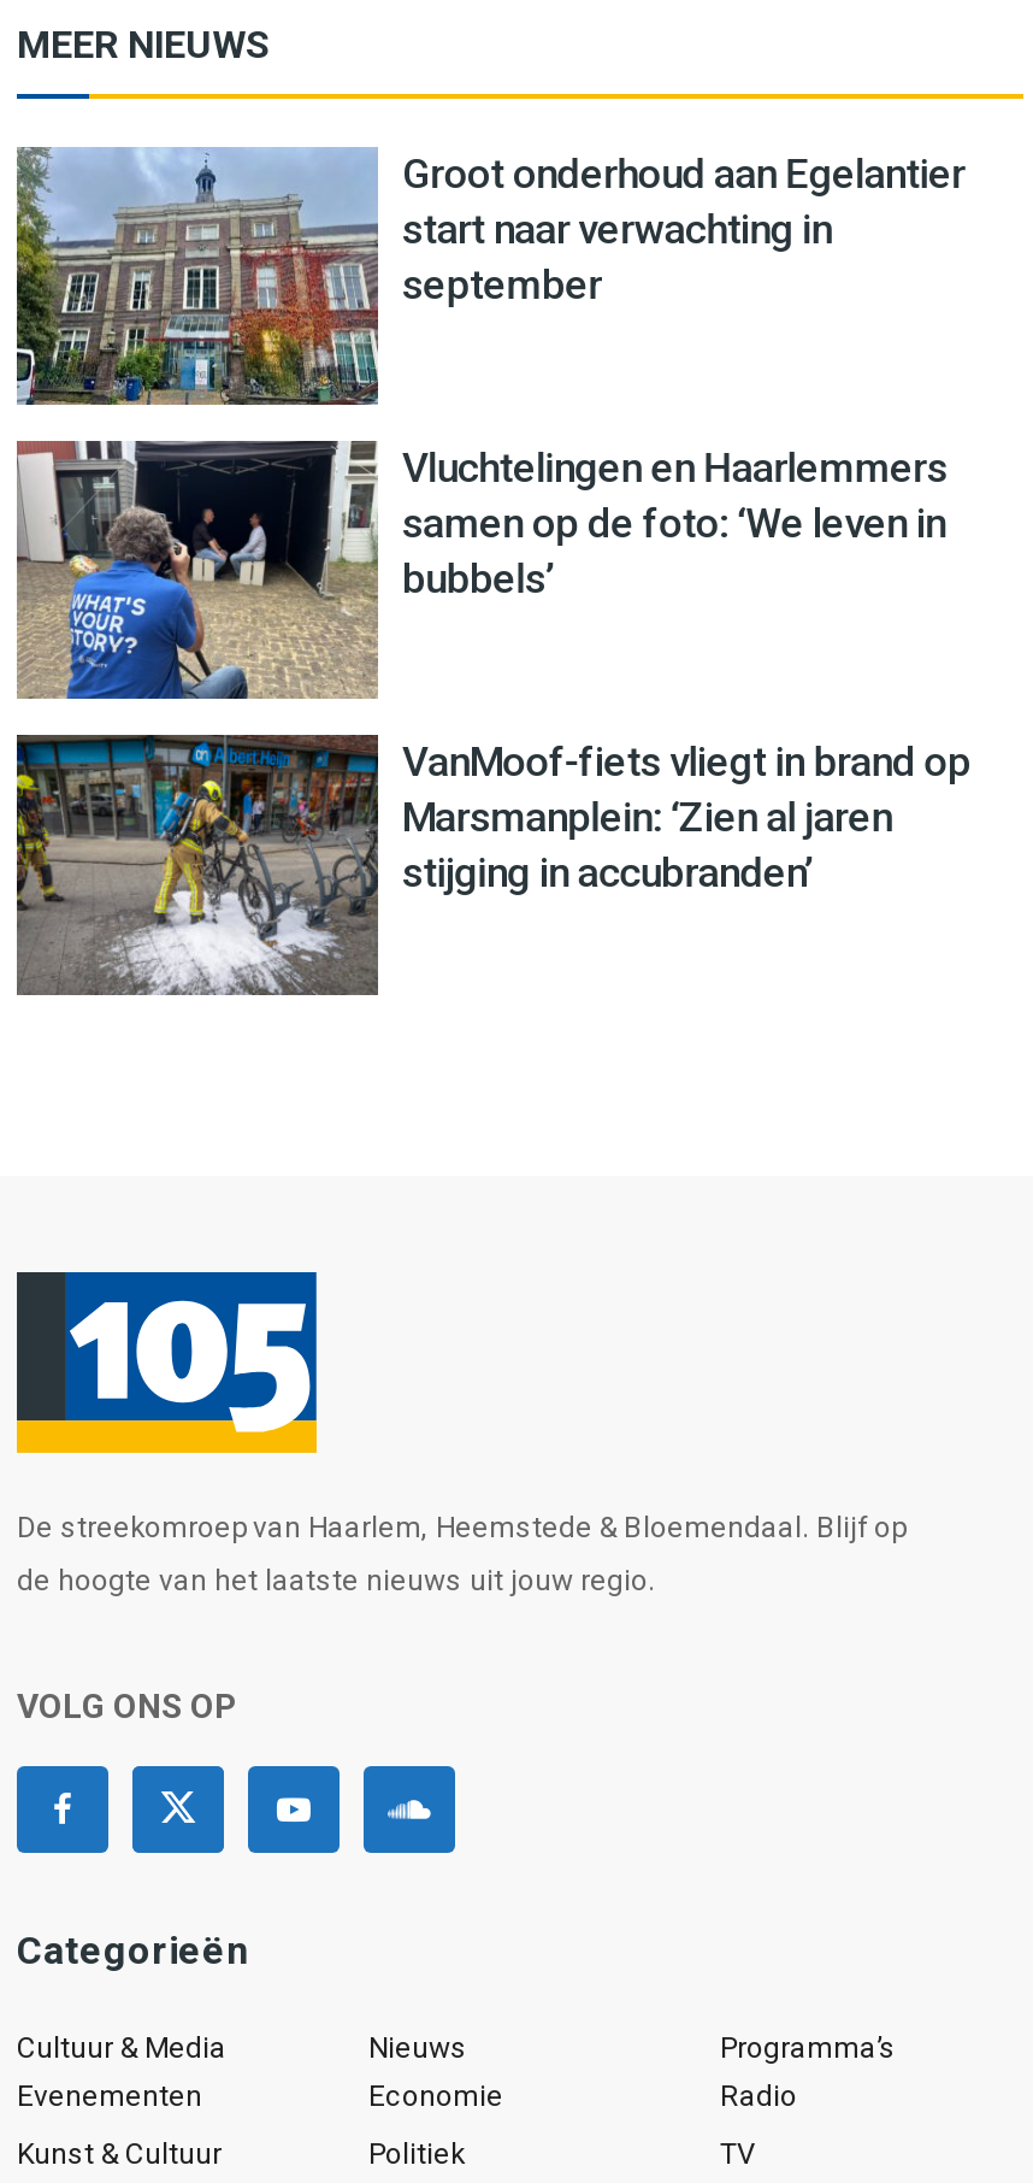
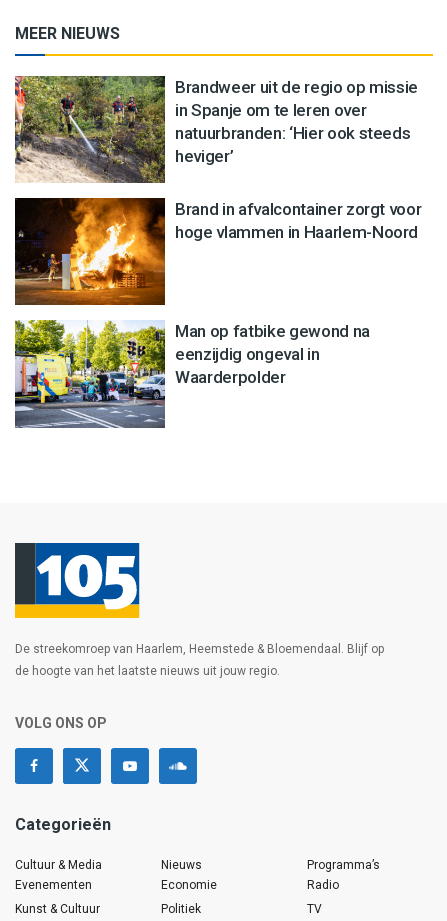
- [image]
- Groot onderhoud aan Egelantier
- start naar verwachting in
- september
+ [image]
+ Brandweer uit de regio op missie
+ in Spanje om te leren over
+ natuurbranden: ‘Hier ook steeds
+ heviger’

- [image]
- Vluchtelingen en Haarlemmers
- samen op de foto: ‘We leven in
- bubbels’
+ [image]
+ Brand in afvalcontainer zorgt voor
+ hoge vlammen in Haarlem-Noord

- [image]
- VanMoof-fiets vliegt in brand op
- Marsmanplein: ‘Zien al jaren
- stijging in accubranden’
+ [image]
+ Man op fatbike gewond na
+ eenzijdig ongeval in
+ Waarderpolder
